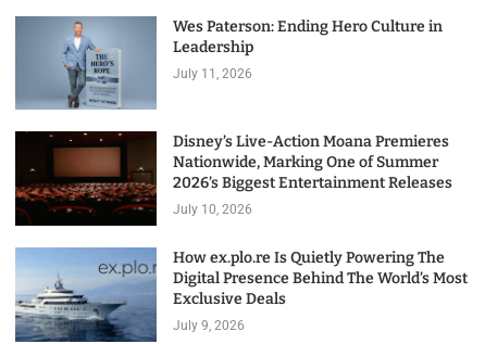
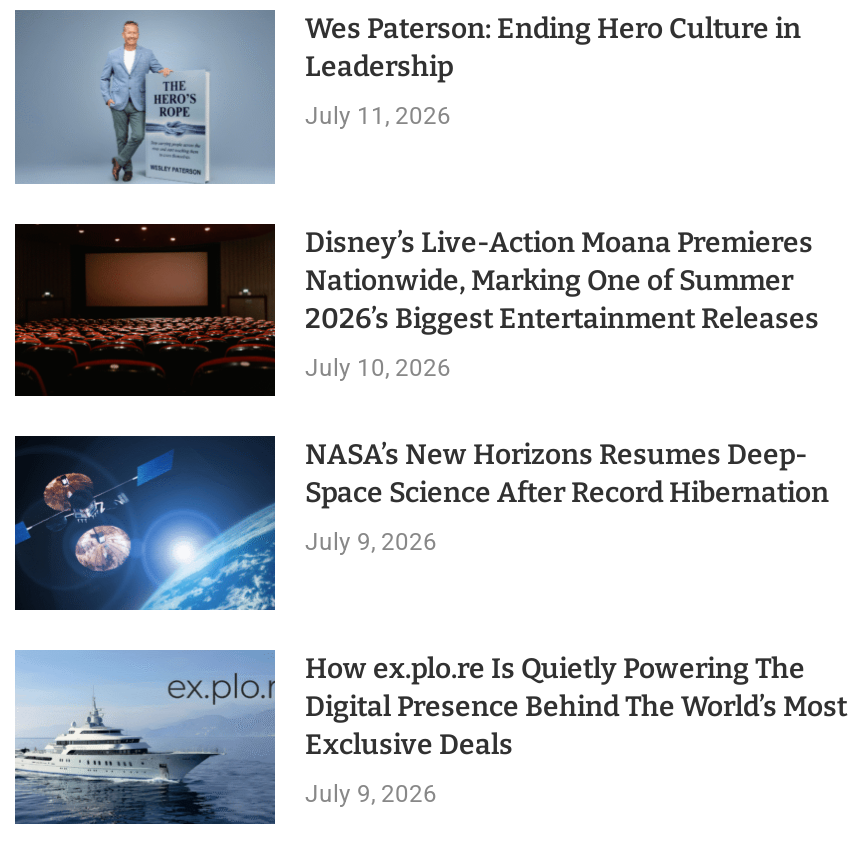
+ [image]
+ NASA’s New Horizons Resumes Deep-
+ Space Science After Record Hibernation
+ July 9, 2026
